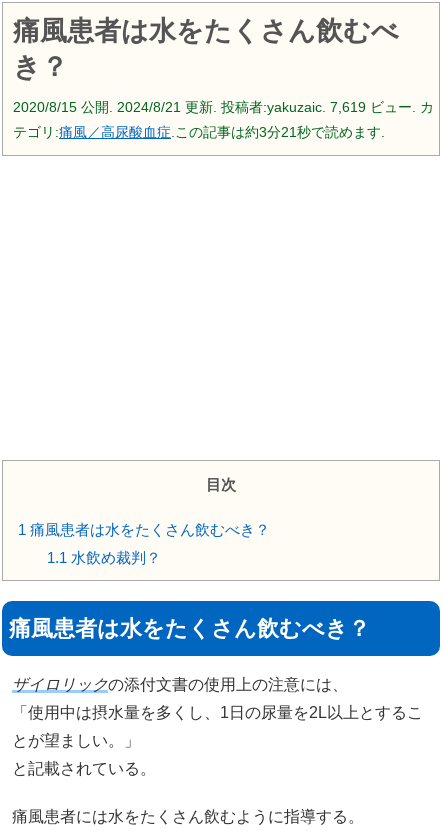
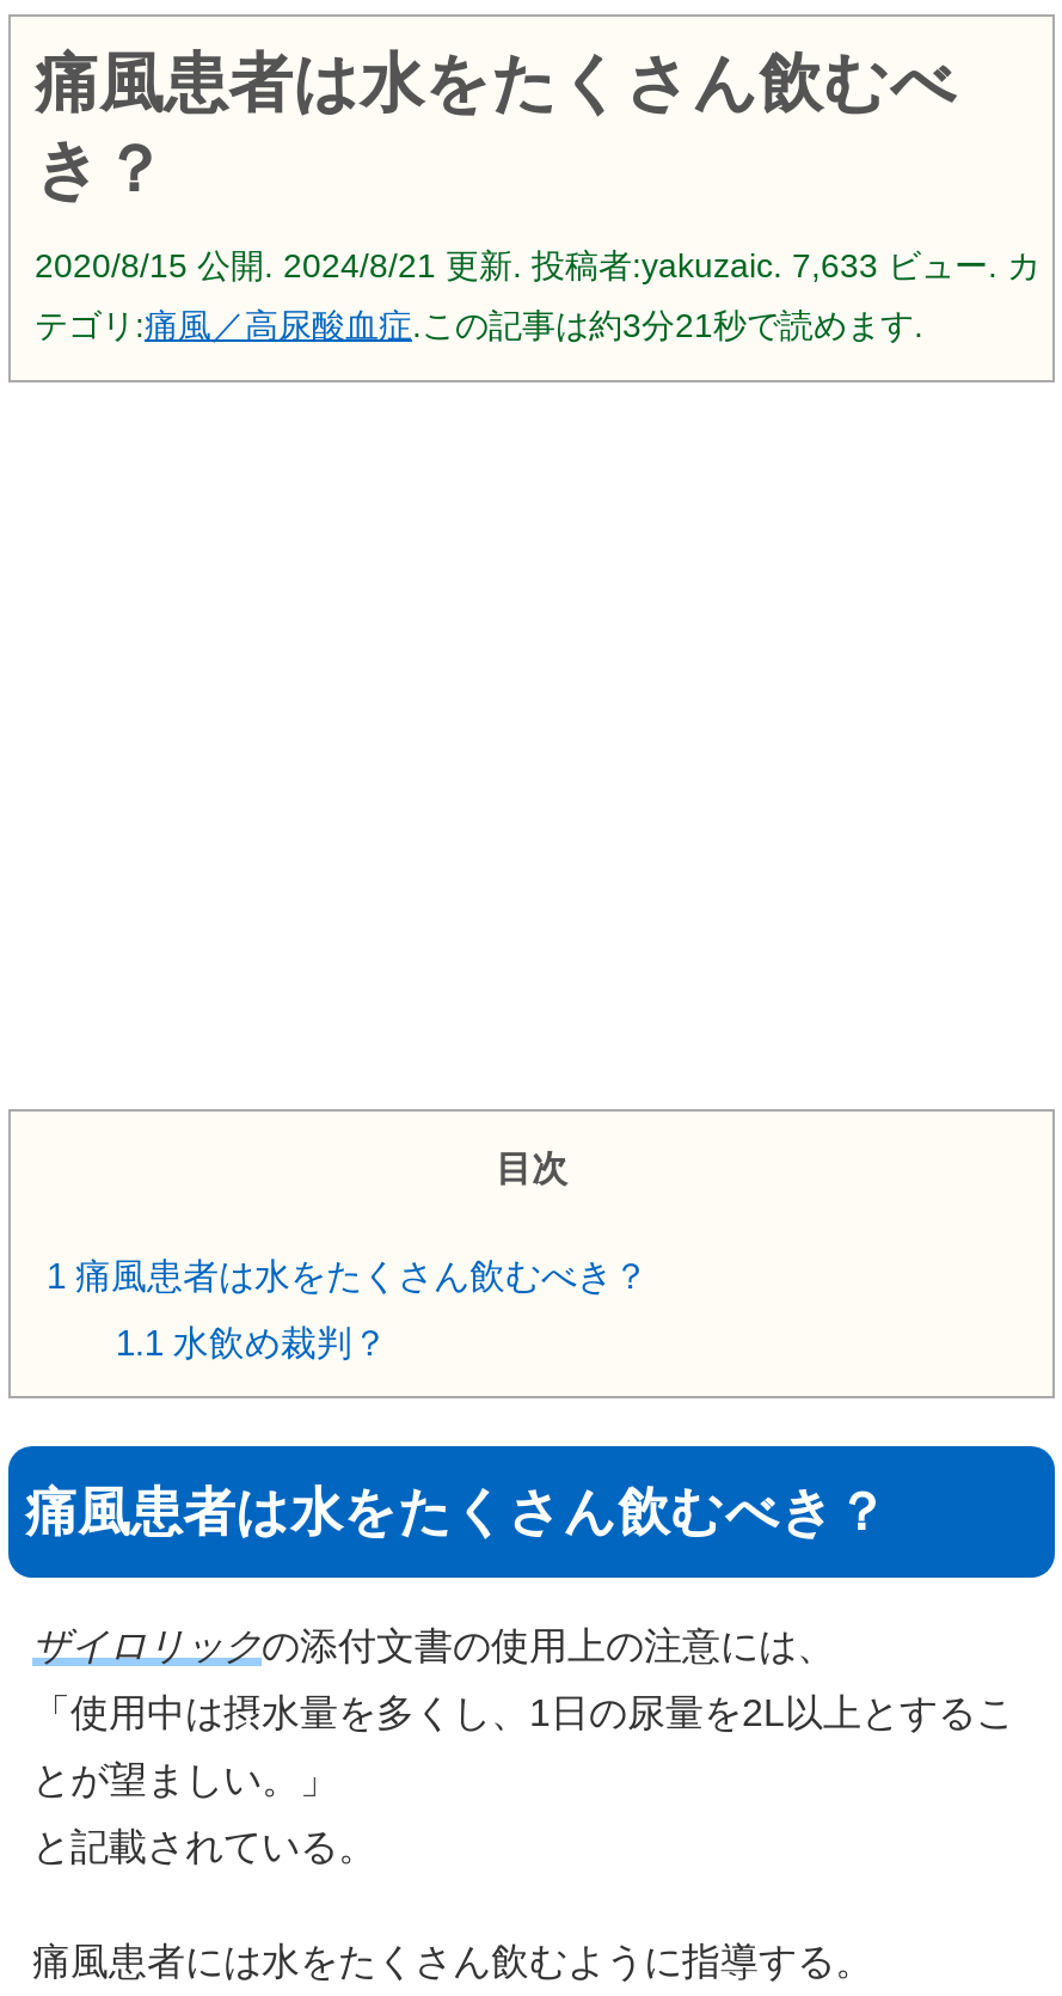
- 2020/8/15公開. 2024/8/21更新. 投稿者:yakuzaic. 7,619 ビュー. カ
+ 2020/8/15公開. 2024/8/21更新. 投稿者:yakuzaic. 7,633 ビュー. カ
